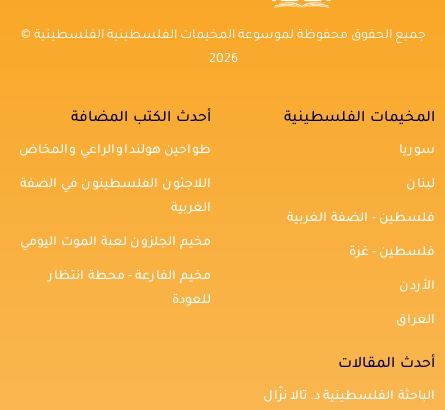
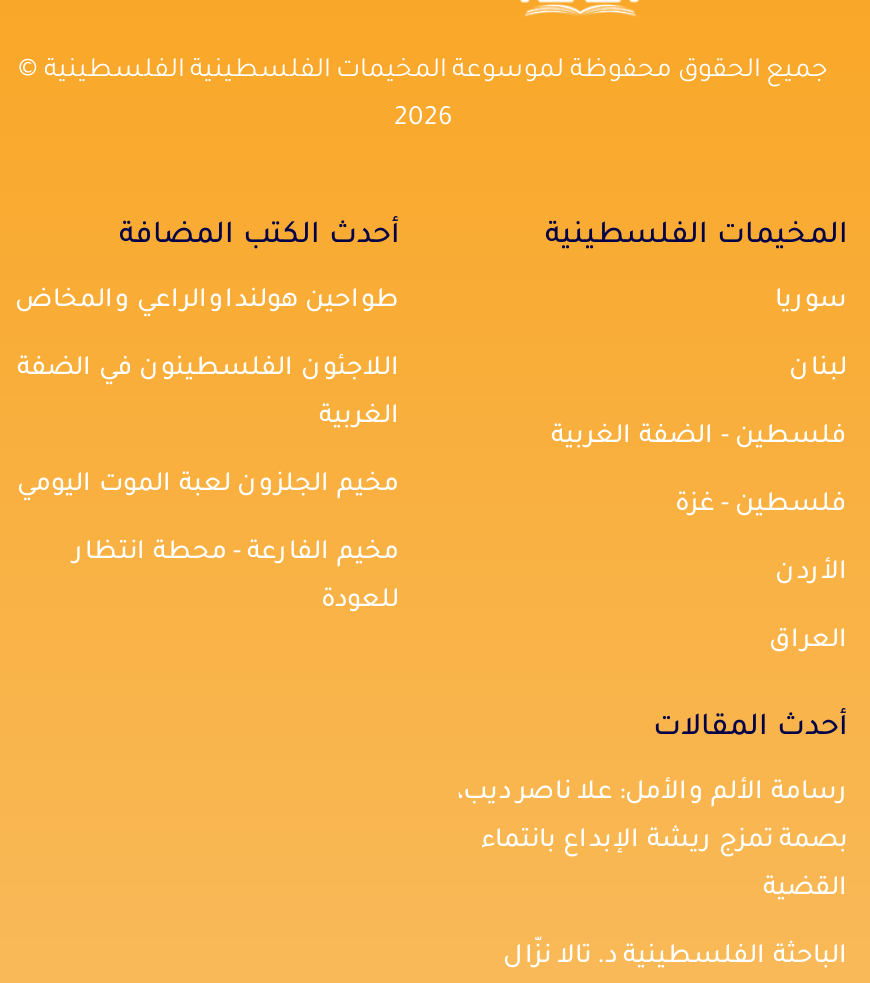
+ رسامة الألم والأمل: علا ناصر ديب،
+ بصمة تمزج ريشة الإبداع بانتماء
+ القضية
